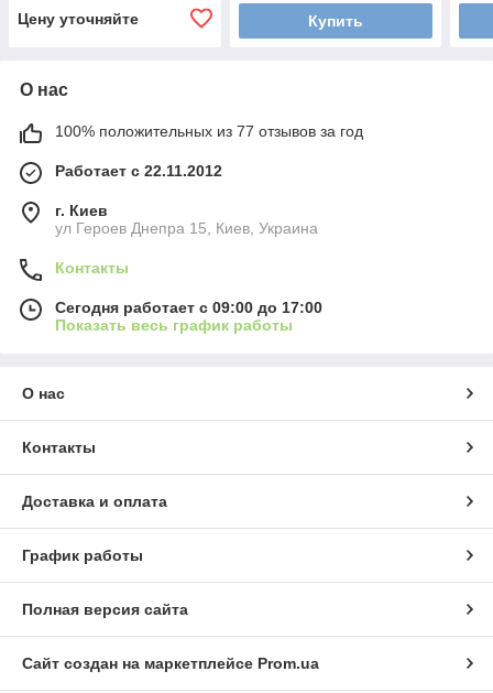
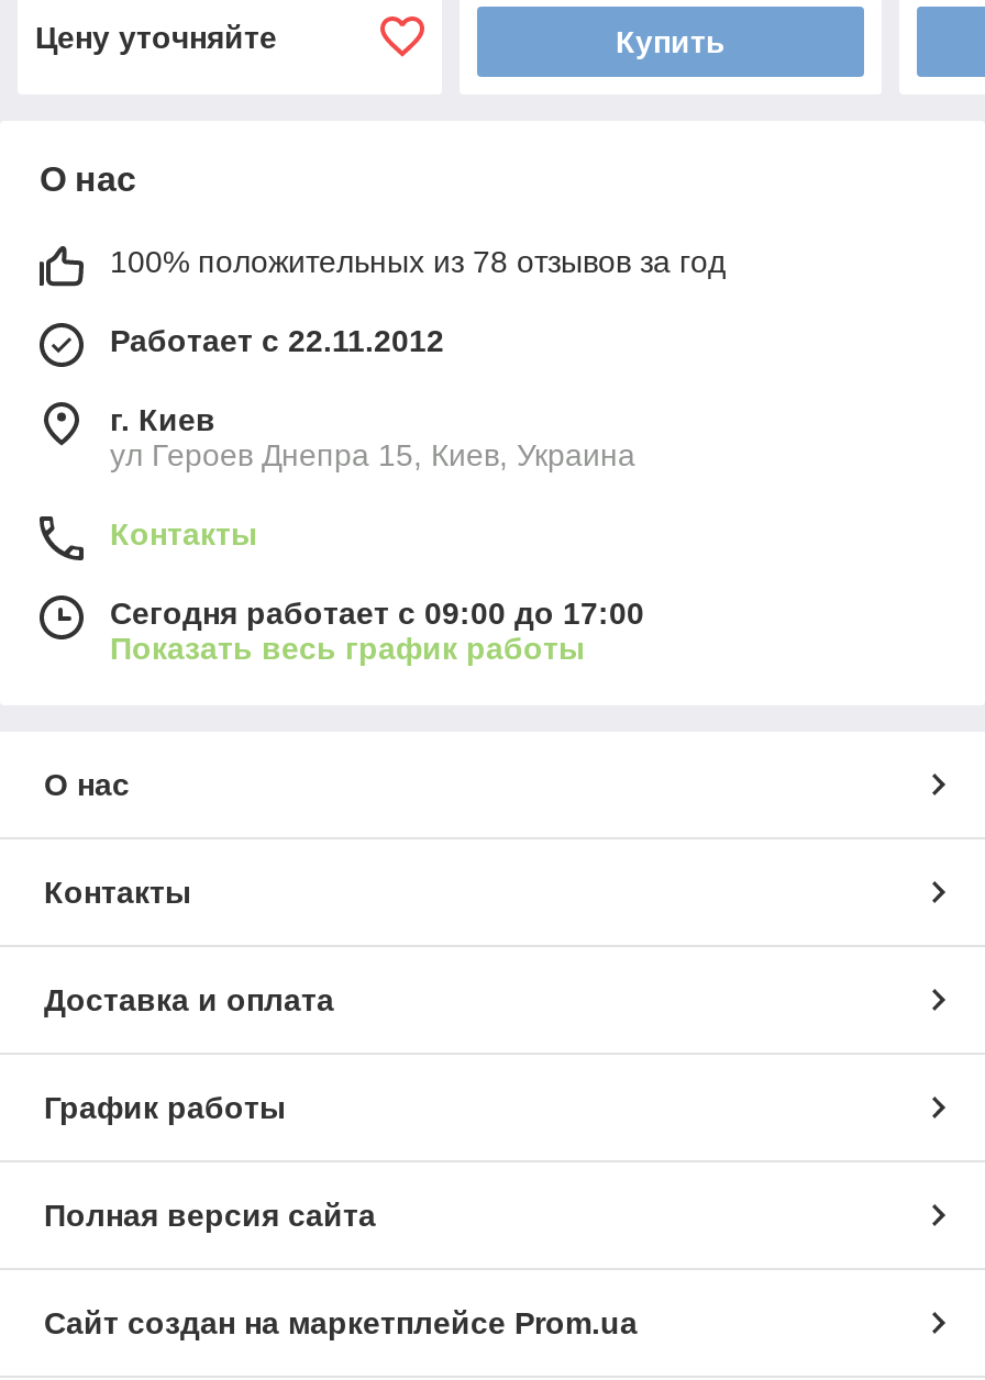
- 100% положительных из 77 отзывов за год
+ 100% положительных из 78 отзывов за год
